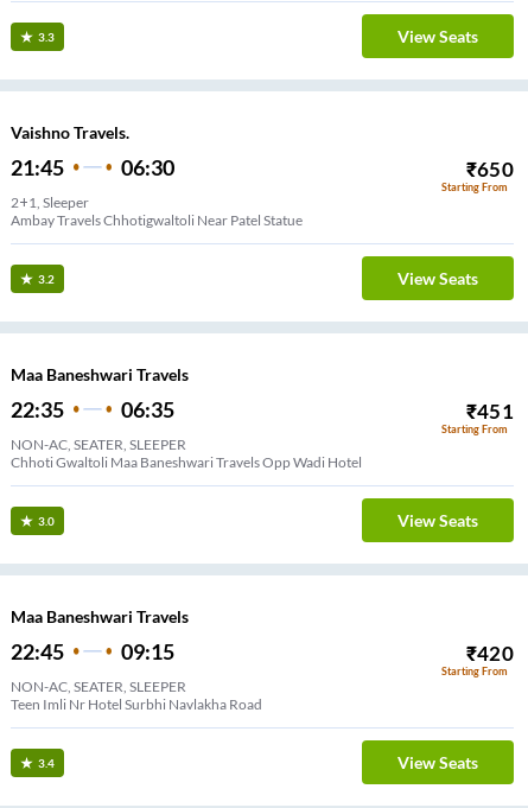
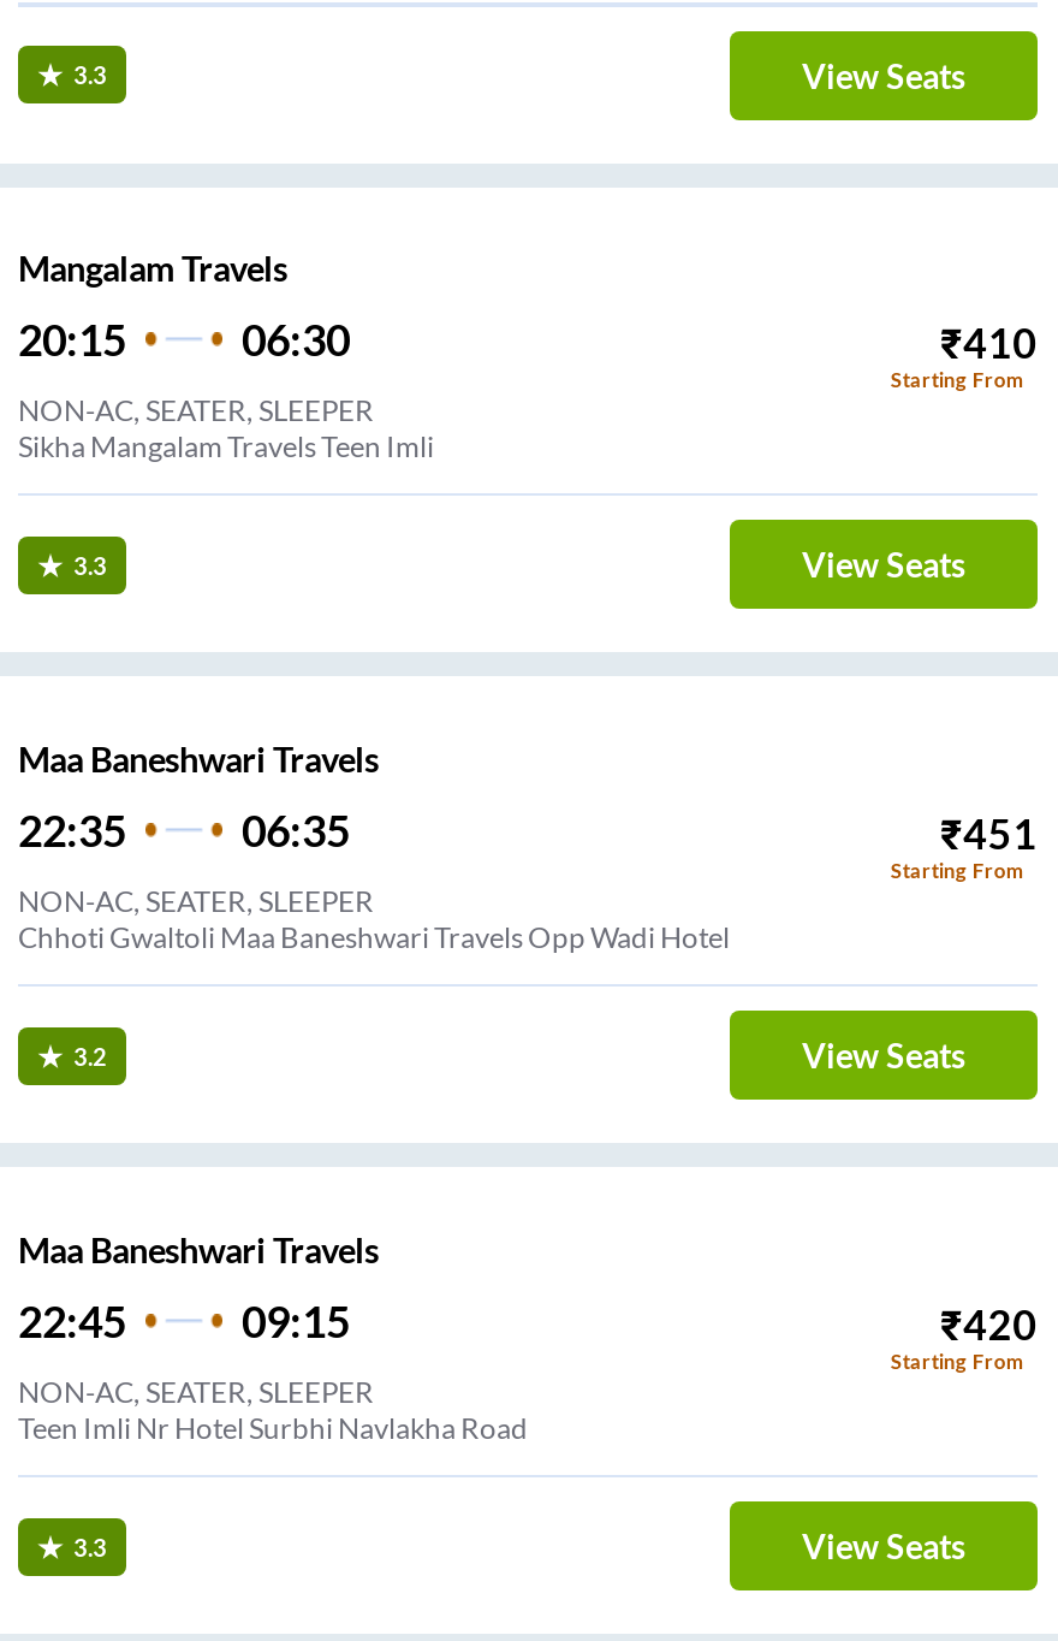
- Vaishno Travels.
- 21:45
+ Mangalam Travels
+ 20:15

- ₹650
+ ₹410

- 2+1, Sleeper
- Ambay Travels Chhotigwaltoli Near Patel Statue
+ NON-AC, SEATER, SLEEPER
+ Sikha Mangalam Travels Teen Imli

- 3.2
+ 3.3

- 3.0
+ 3.2

- 3.4
+ 3.3
